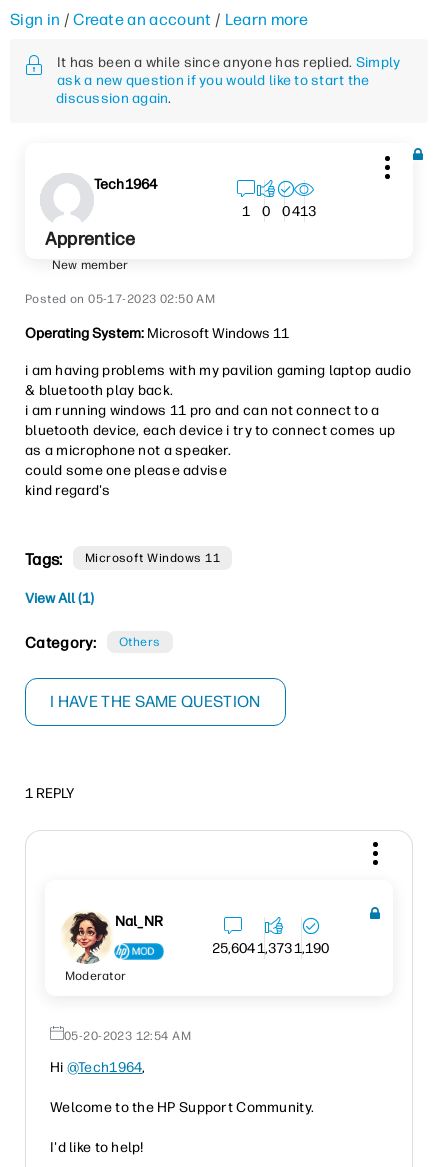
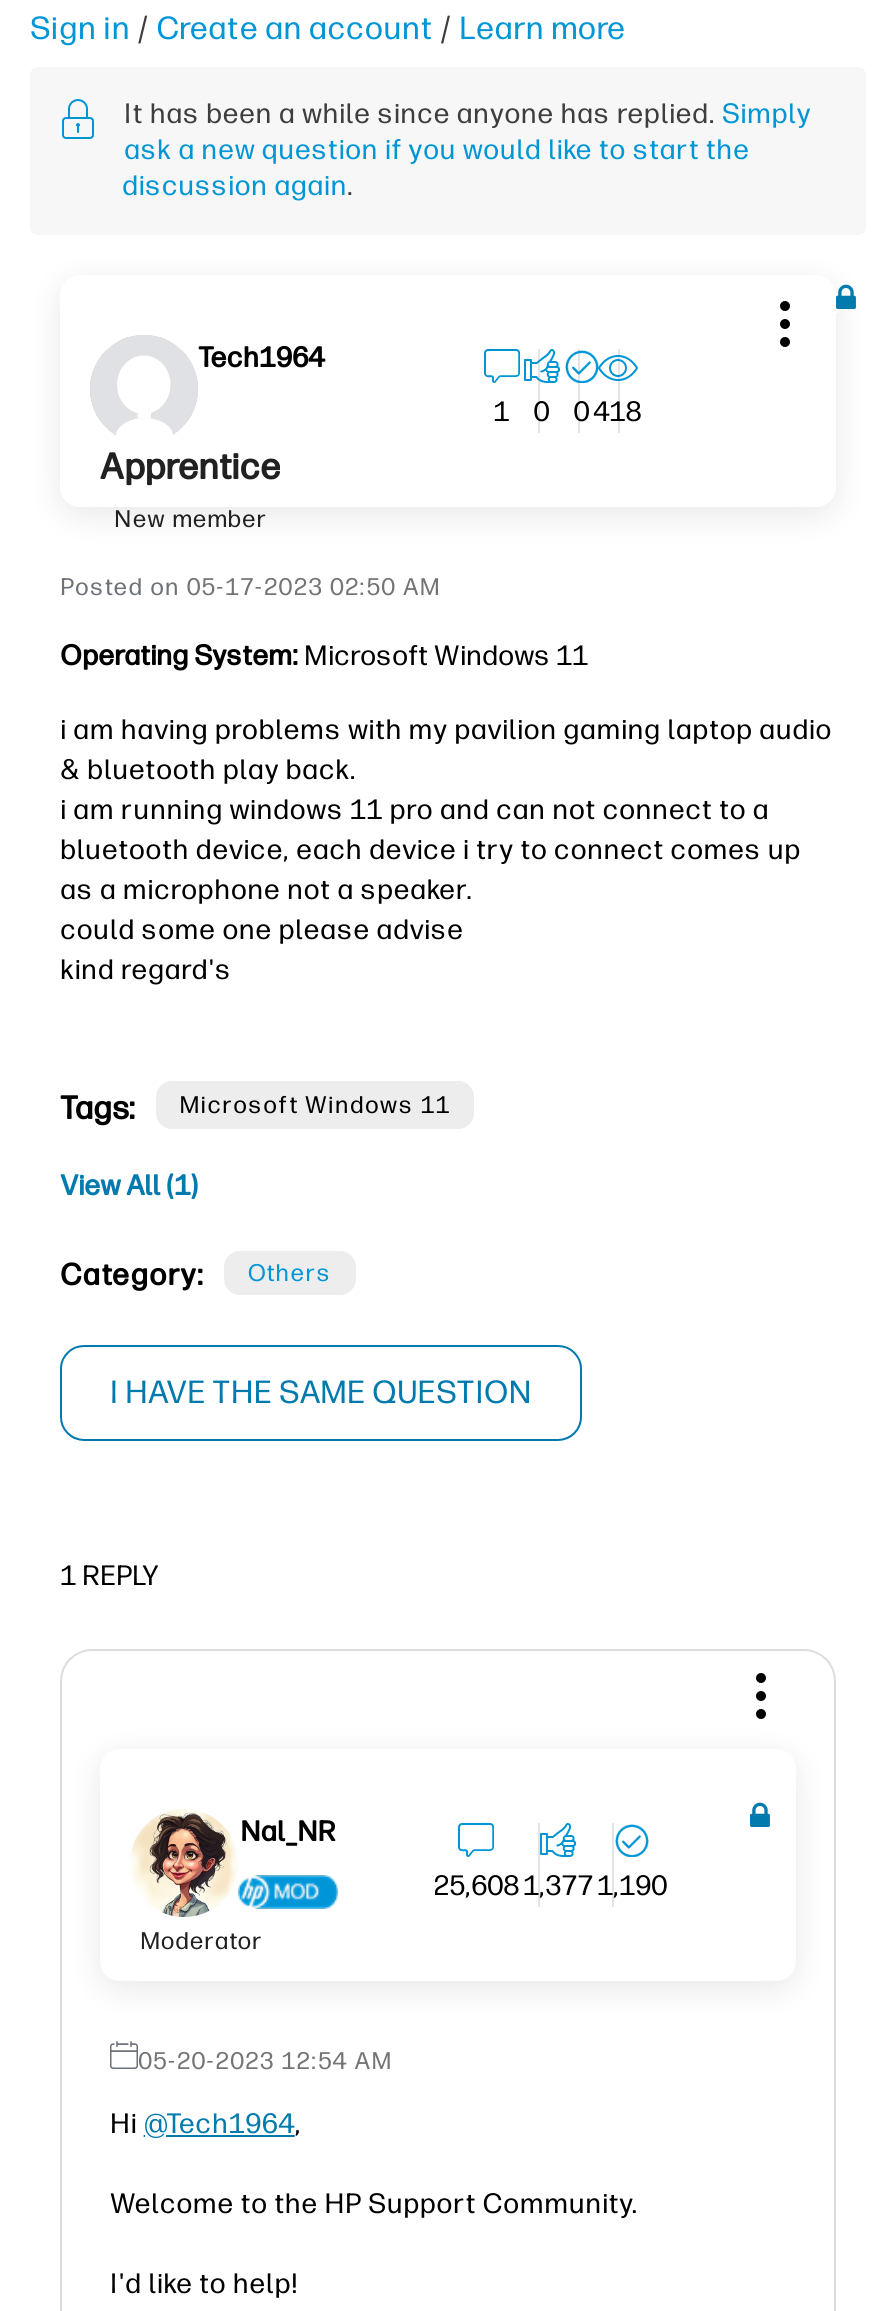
- 1 0 0 413
+ 1 0 0 418

- 25,604 1,373 1,190
+ 25,608 1,377 1,190
